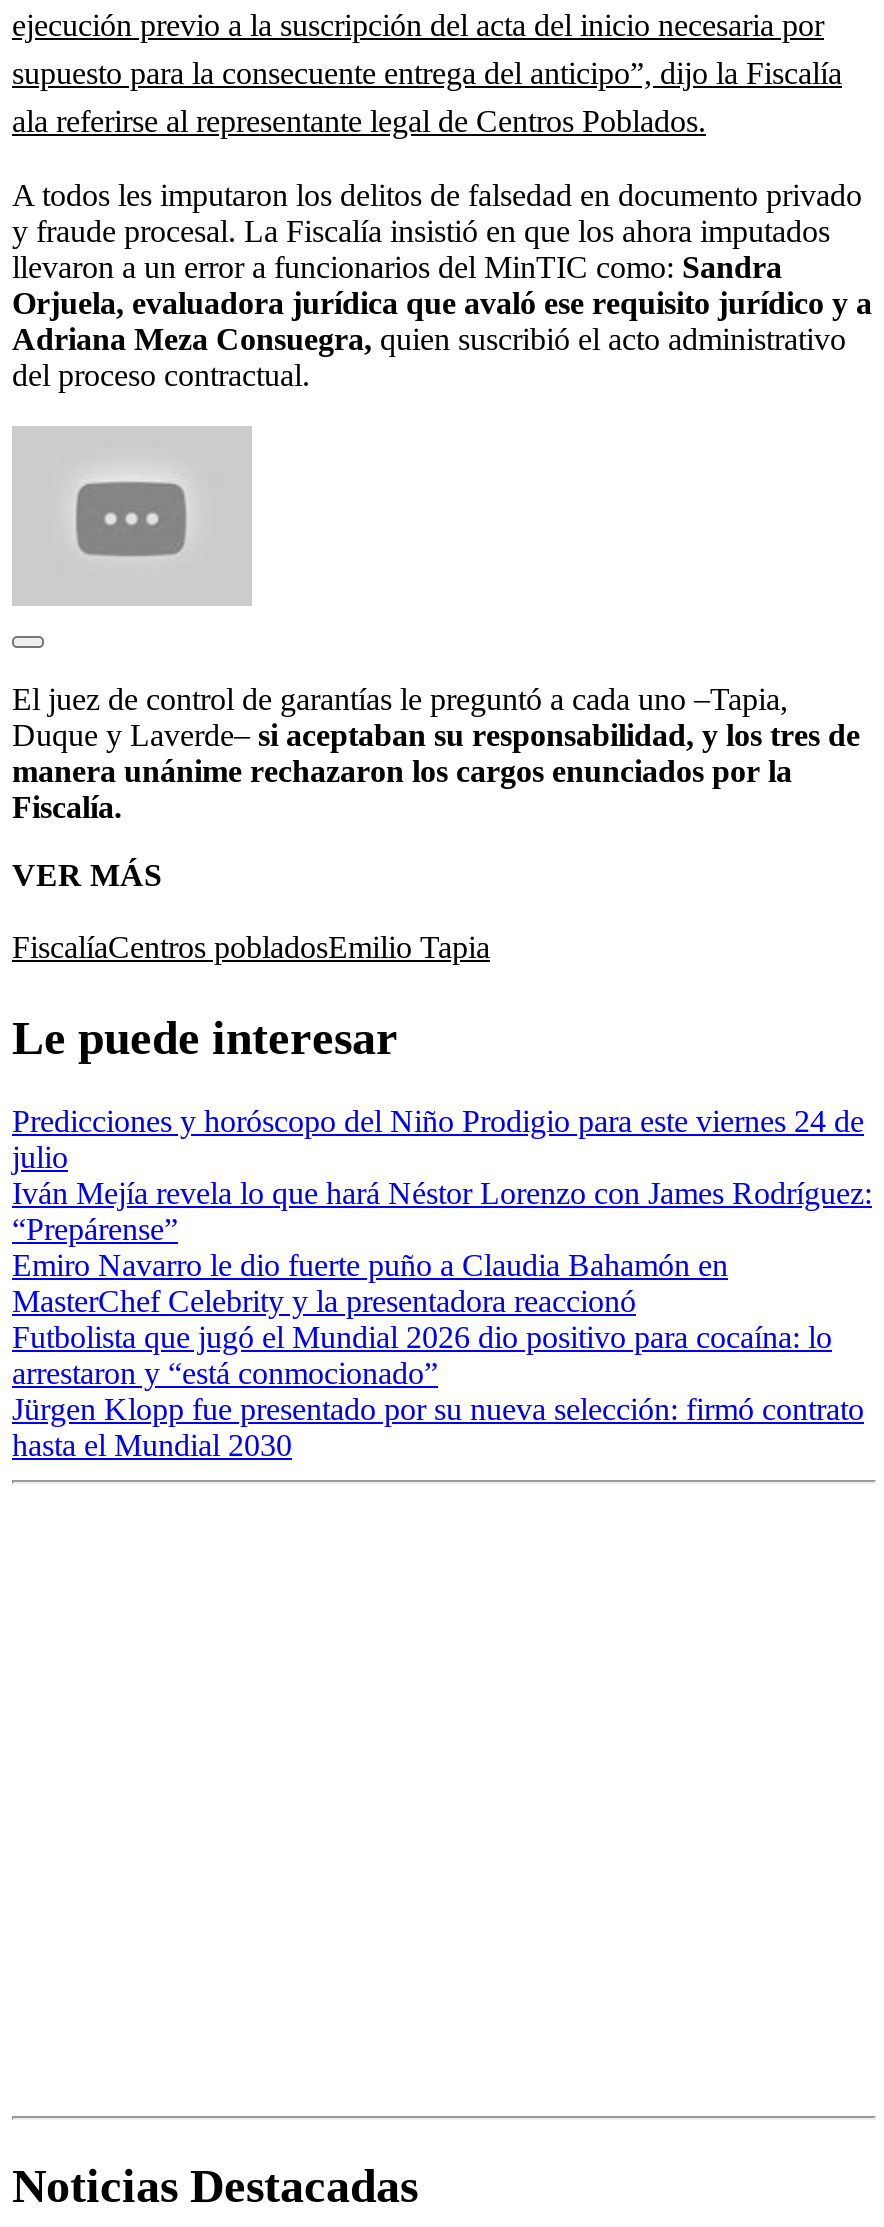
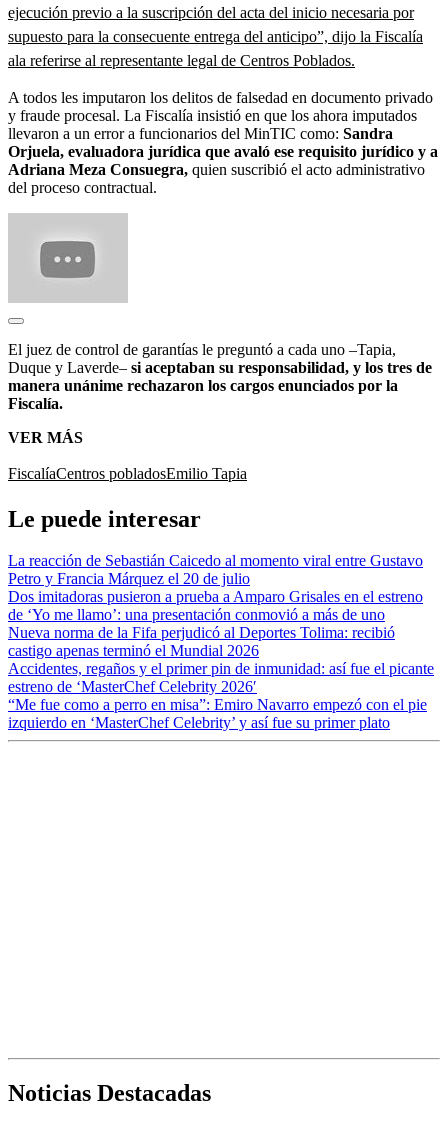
- Predicciones y horóscopo del Niño Prodigio para este viernes 24 de
- julio
- Iván Mejía revela lo que hará Néstor Lorenzo con James Rodríguez:
- “Prepárense”
- Emiro Navarro le dio fuerte puño a Claudia Bahamón en
- MasterChef Celebrity y la presentadora reaccionó
- Futbolista que jugó el Mundial 2026 dio positivo para cocaína: lo
- arrestaron y “está conmocionado”
- Jürgen Klopp fue presentado por su nueva selección: firmó contrato
- hasta el Mundial 2030
+ La reacción de Sebastián Caicedo al momento viral entre Gustavo
+ Petro y Francia Márquez el 20 de julio
+ Dos imitadoras pusieron a prueba a Amparo Grisales en el estreno
+ de ‘Yo me llamo’: una presentación conmovió a más de uno
+ Nueva norma de la Fifa perjudicó al Deportes Tolima: recibió
+ castigo apenas terminó el Mundial 2026
+ Accidentes, regaños y el primer pin de inmunidad: así fue el picante
+ estreno de ‘MasterChef Celebrity 2026′
+ “Me fue como a perro en misa”: Emiro Navarro empezó con el pie
+ izquierdo en ‘MasterChef Celebrity’ y así fue su primer plato
